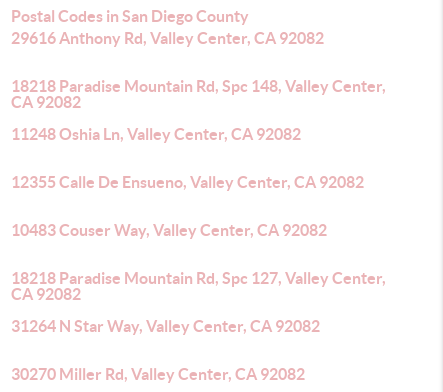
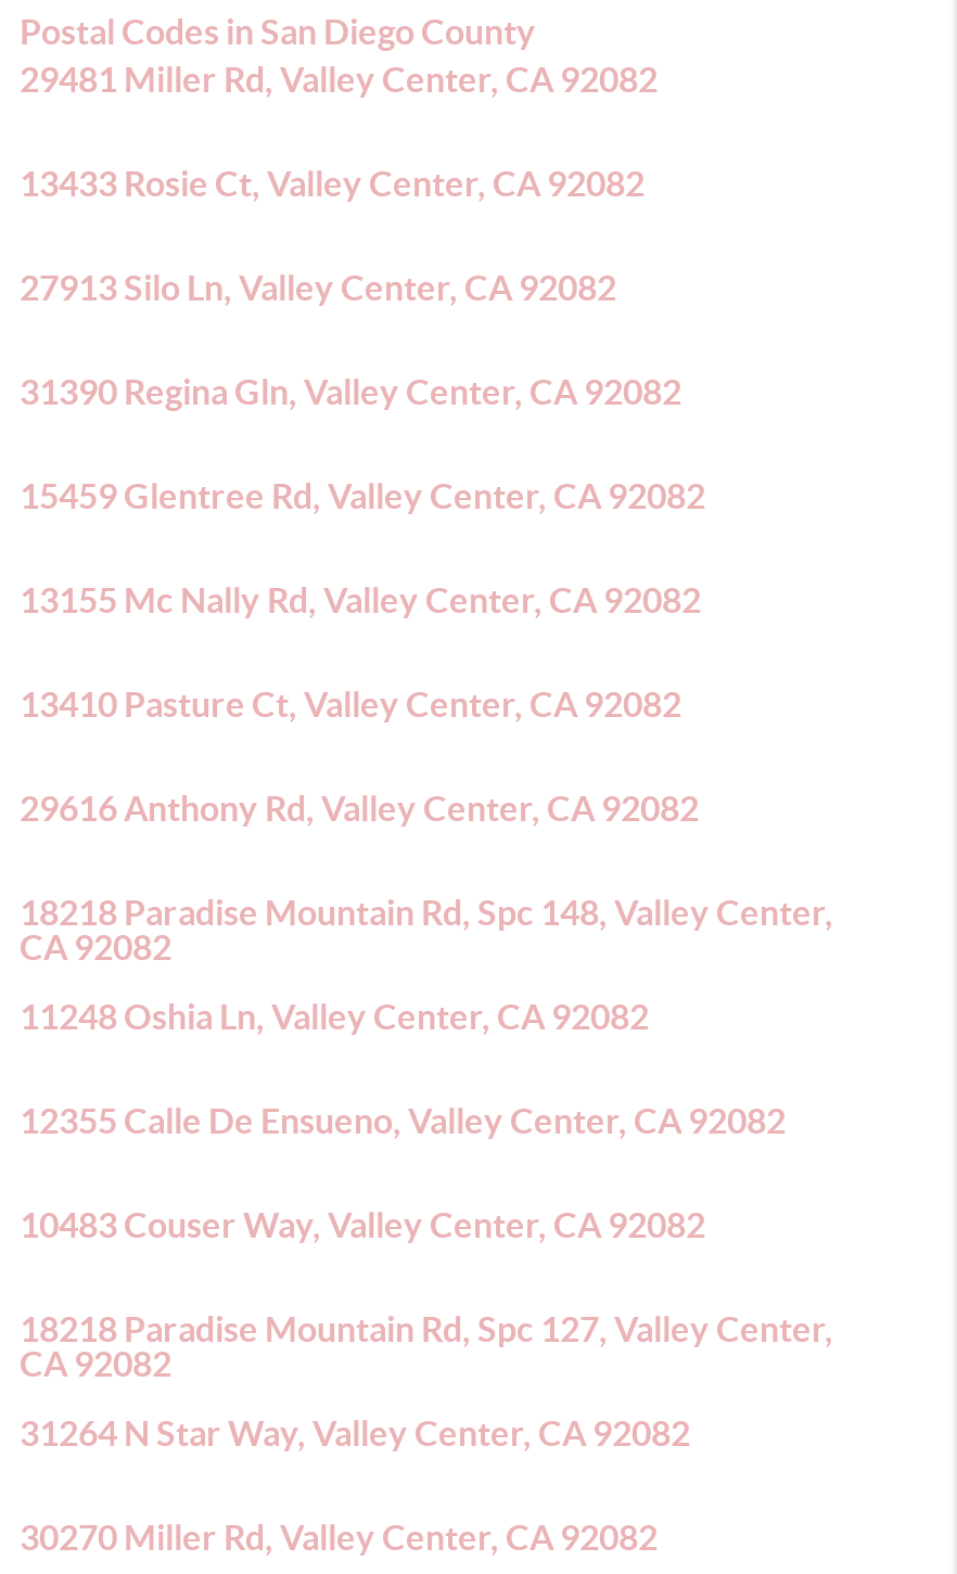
+ 29481 Miller Rd, Valley Center, CA 92082
+ 13433 Rosie Ct, Valley Center, CA 92082
+ 27913 Silo Ln, Valley Center, CA 92082
+ 31390 Regina Gln, Valley Center, CA 92082
+ 15459 Glentree Rd, Valley Center, CA 92082
+ 13155 Mc Nally Rd, Valley Center, CA 92082
+ 13410 Pasture Ct, Valley Center, CA 92082
